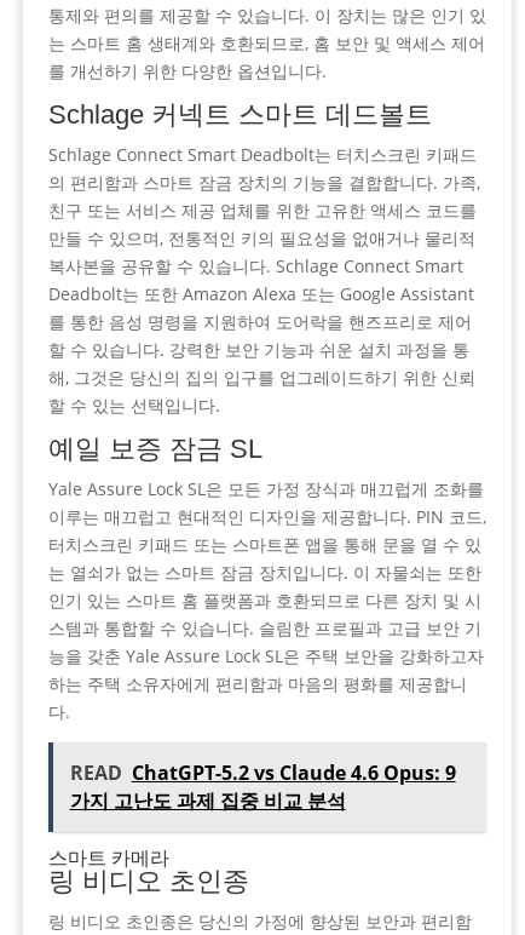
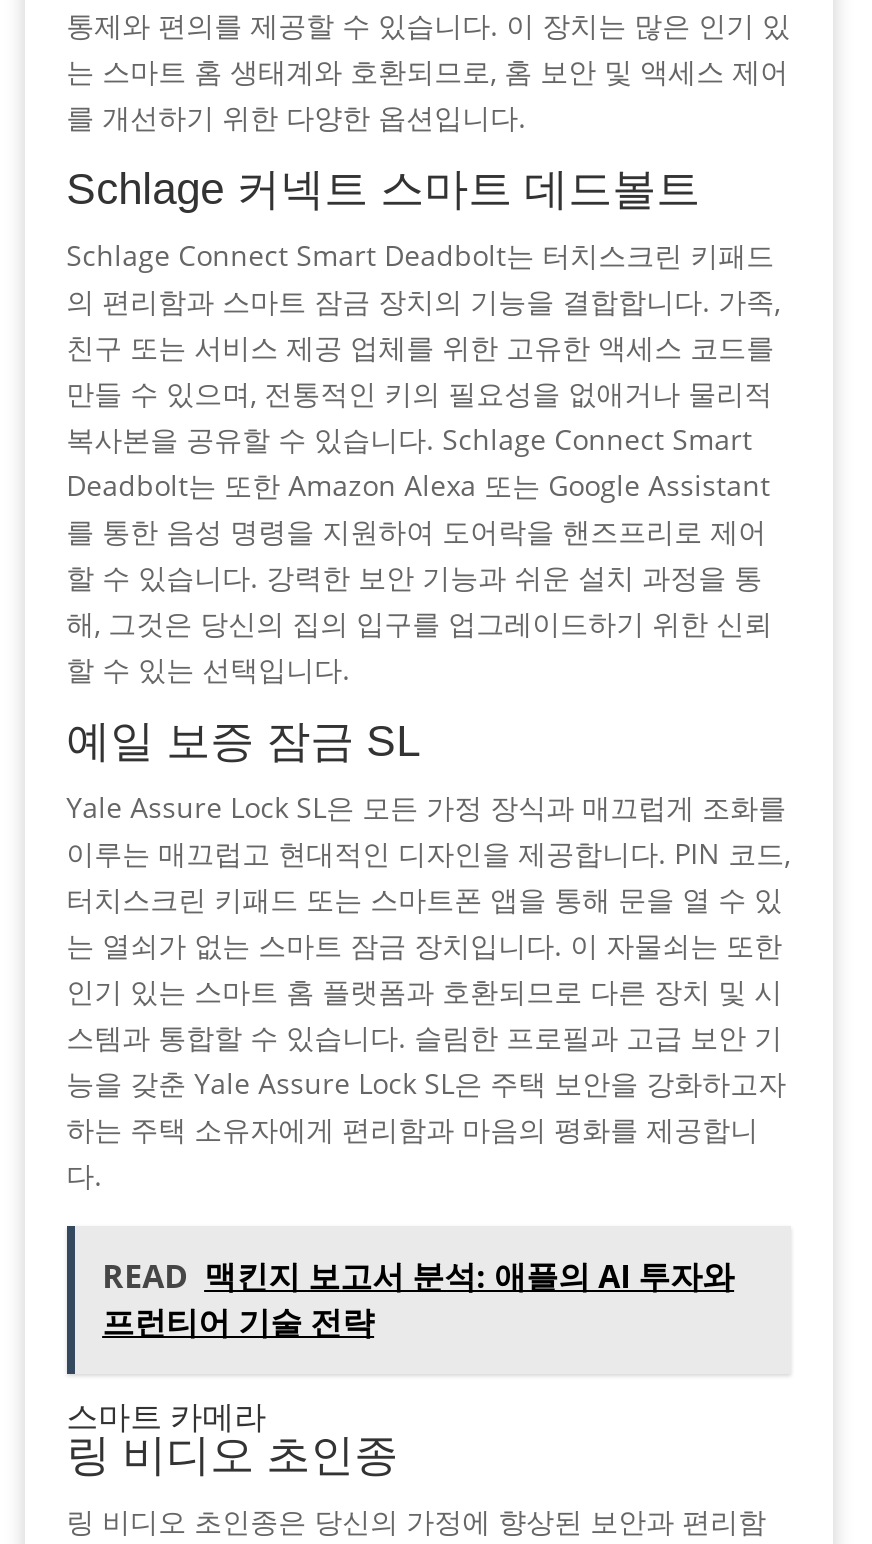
- READ ChatGPT-5.2 vs Claude 4.6 Opus: 9
- 가지 고난도 과제 집중 비교 분석
+ READ 맥킨지 보고서 분석: 애플의 AI 투자와
+ 프런티어 기술 전략
